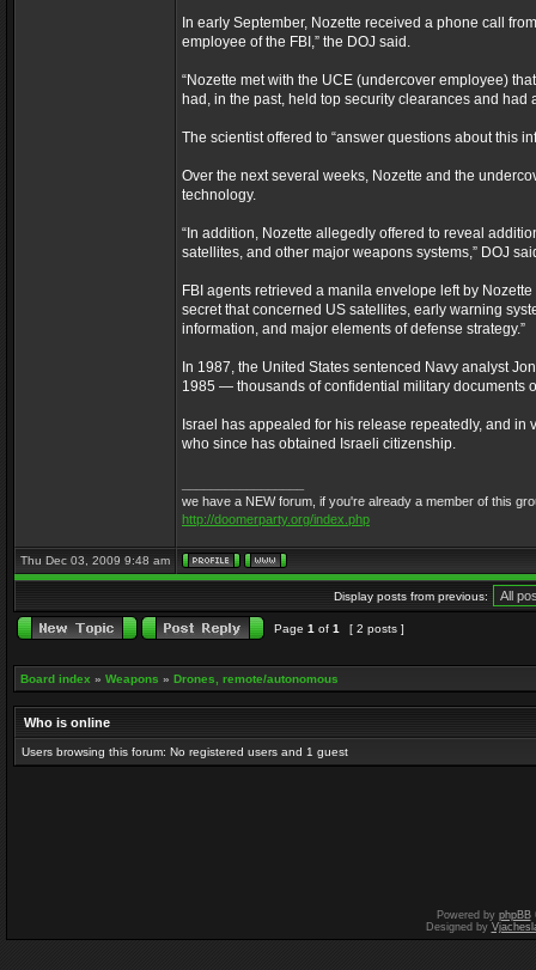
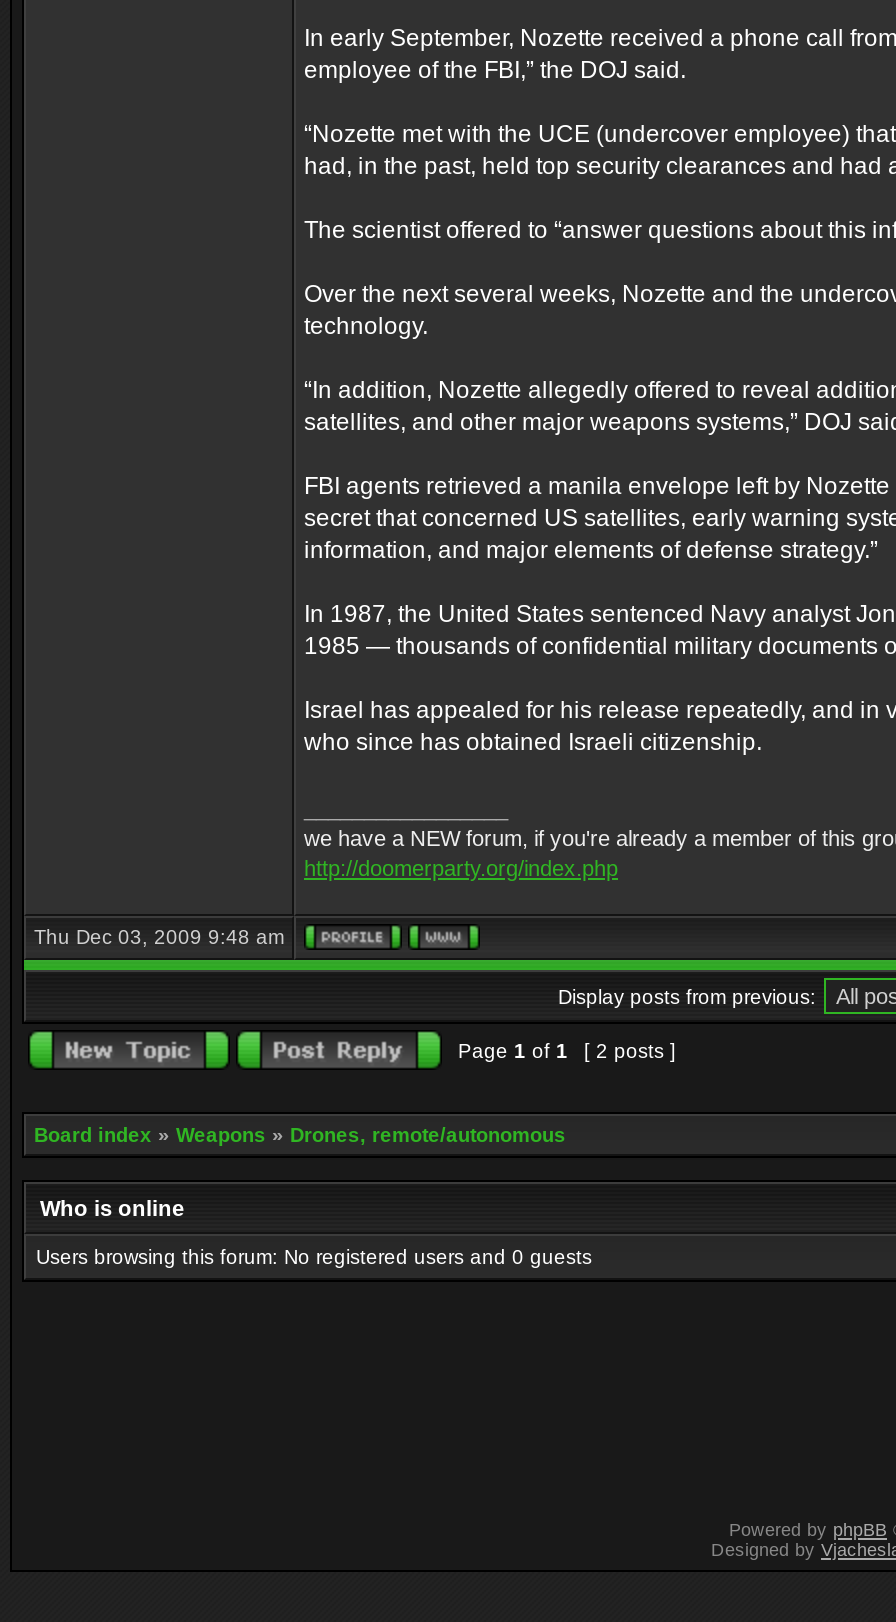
- Users browsing this forum: No registered users and 1 guest
+ Users browsing this forum: No registered users and 0 guests
